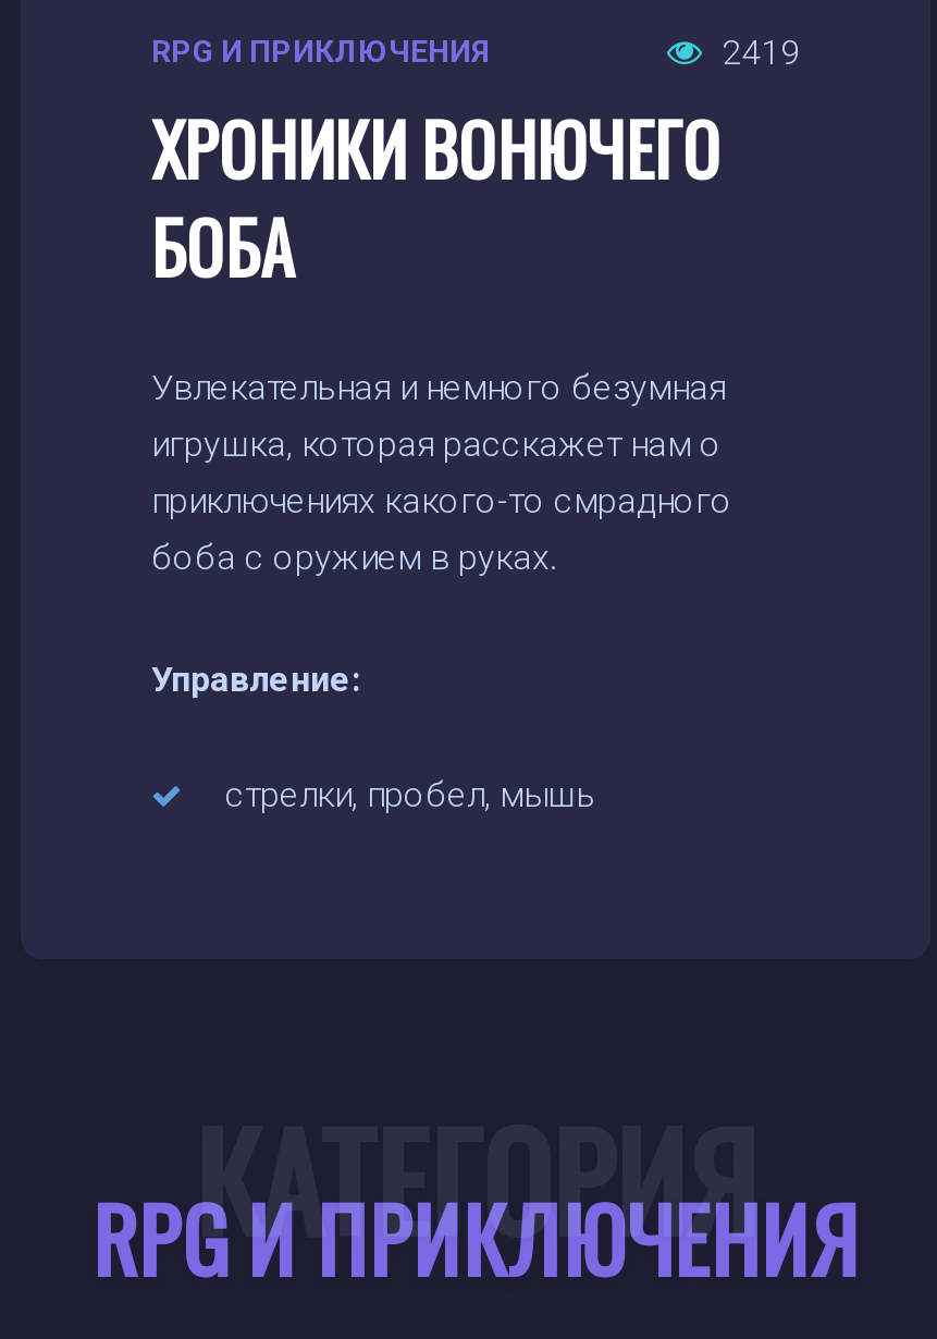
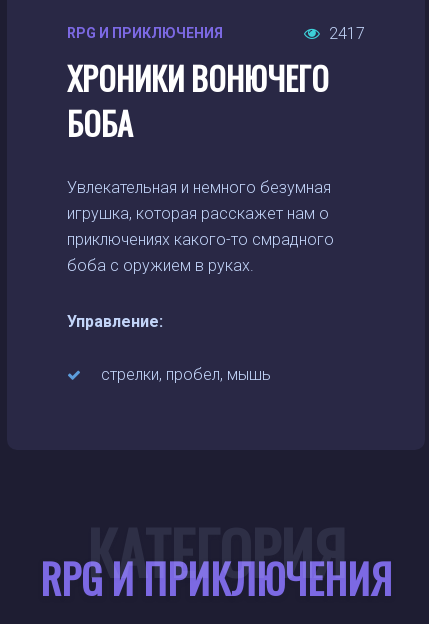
- 2419
+ 2417
